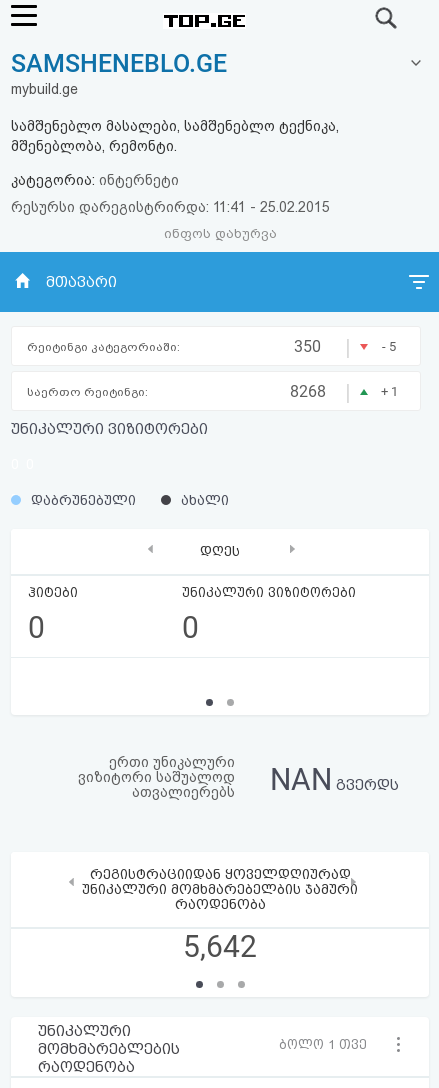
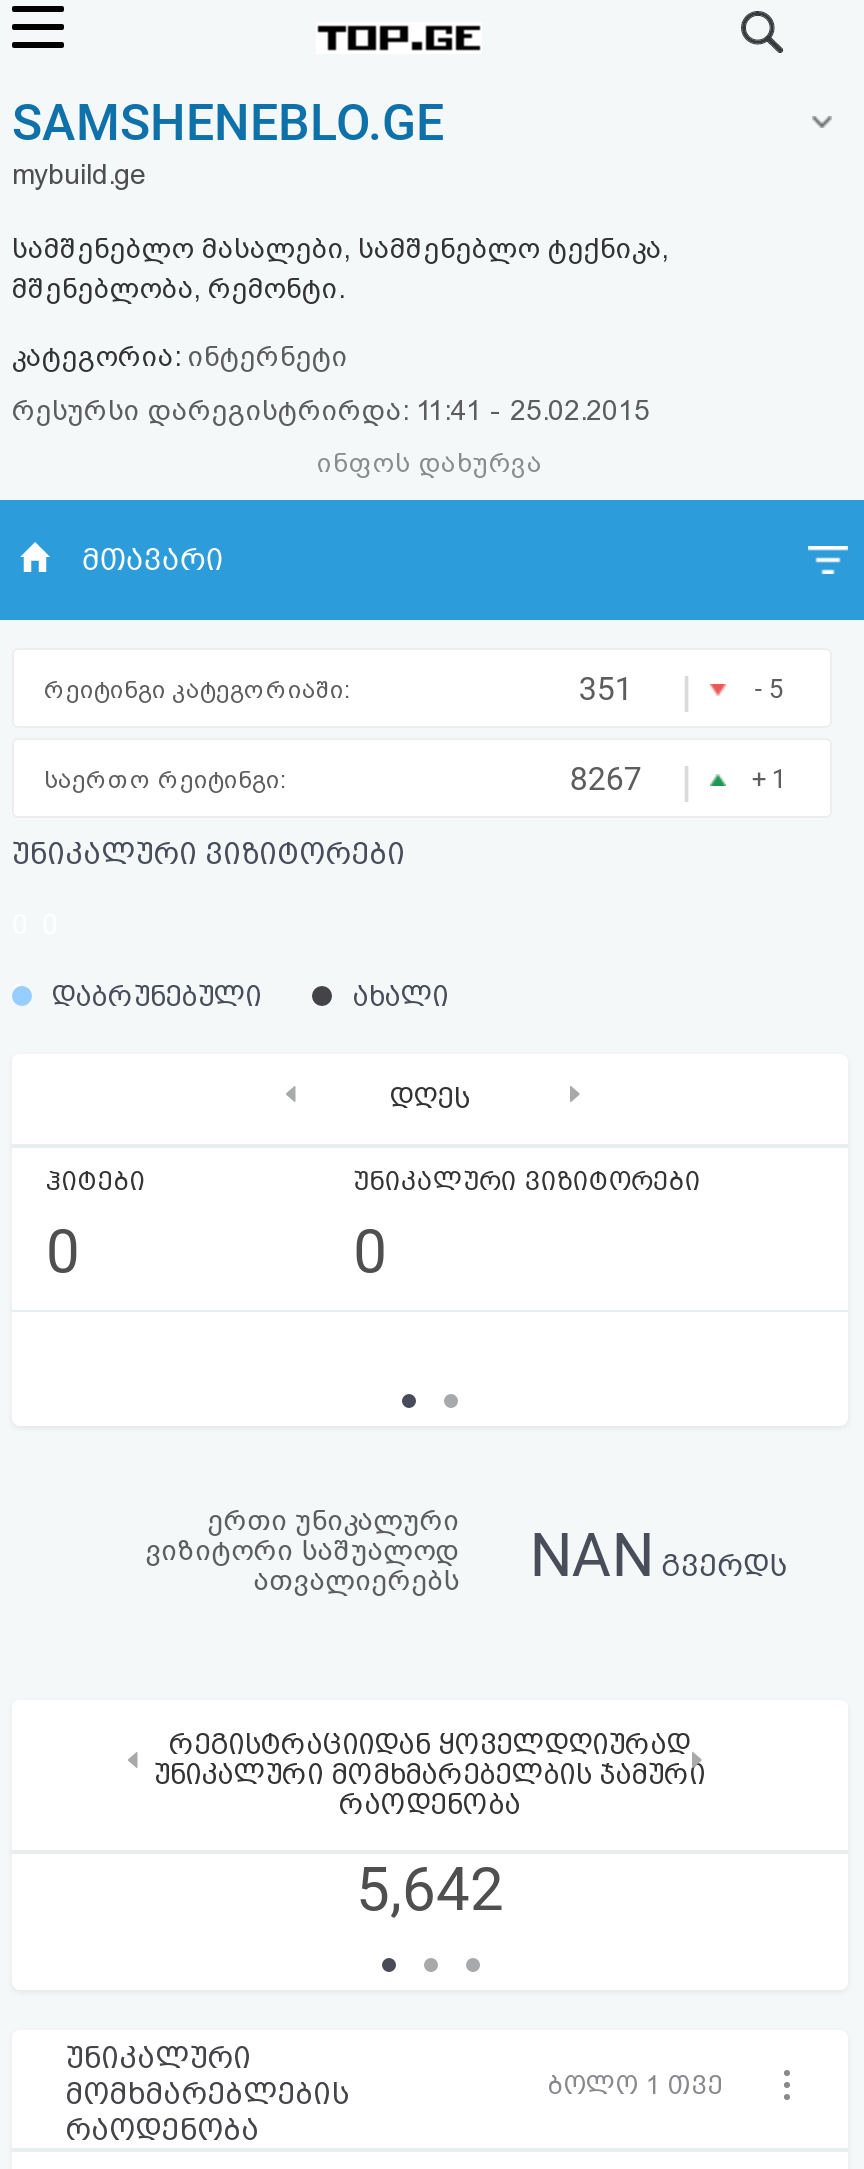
- 350
+ 351

- 8268
+ 8267
